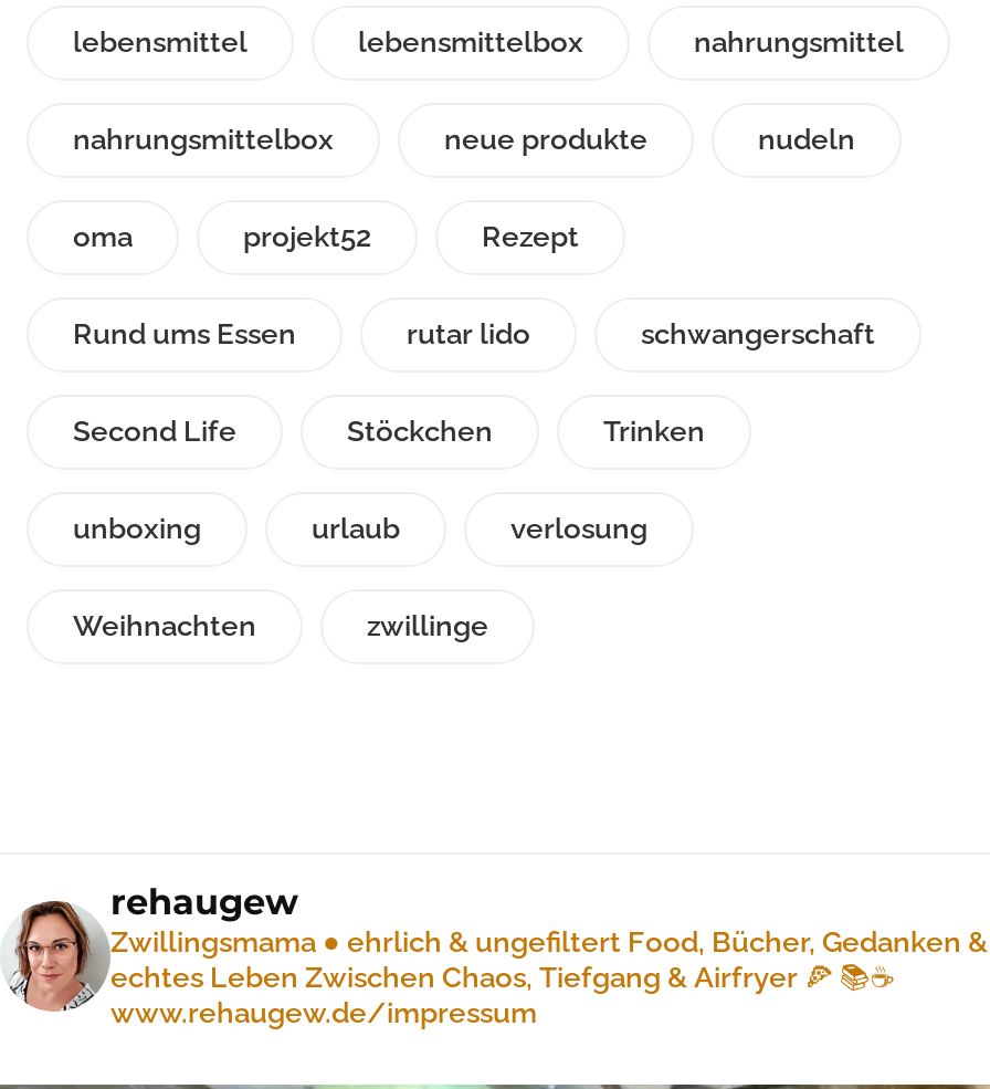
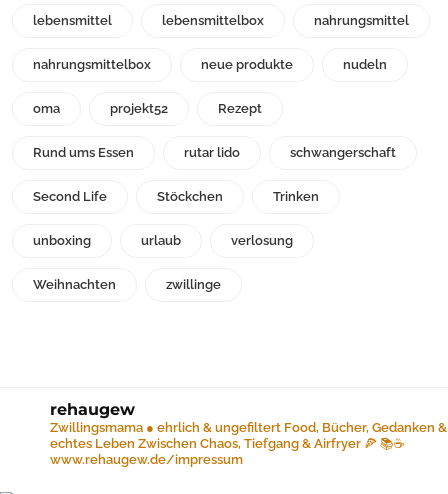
- [image]
